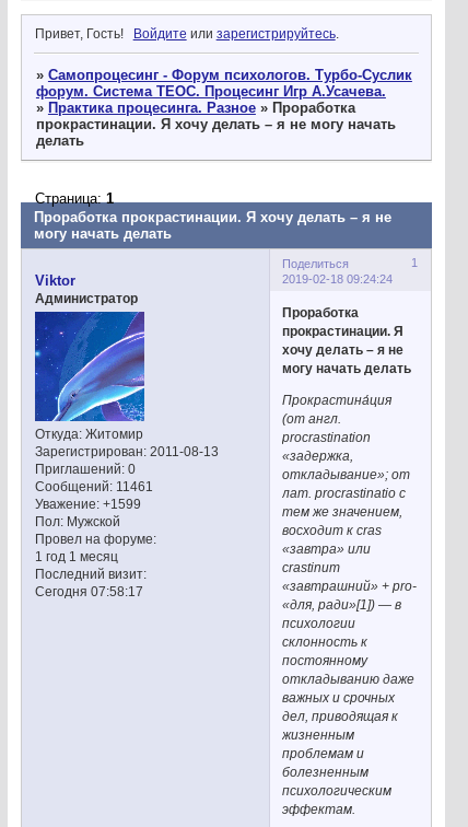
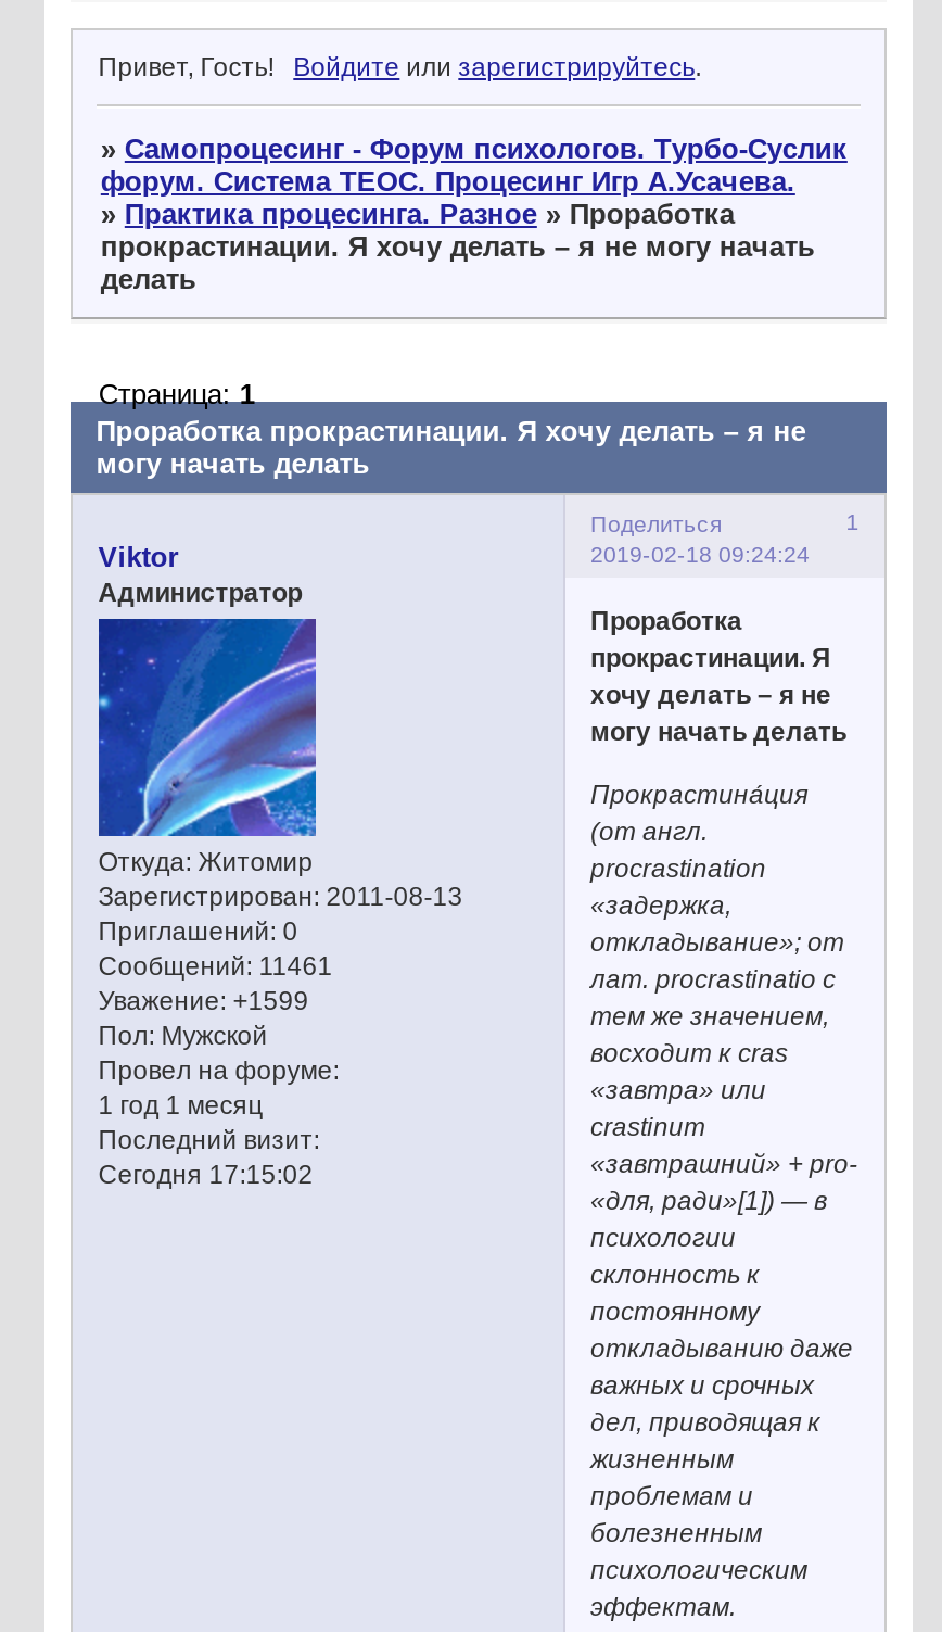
- Сегодня 07:58:17
+ Сегодня 17:15:02
